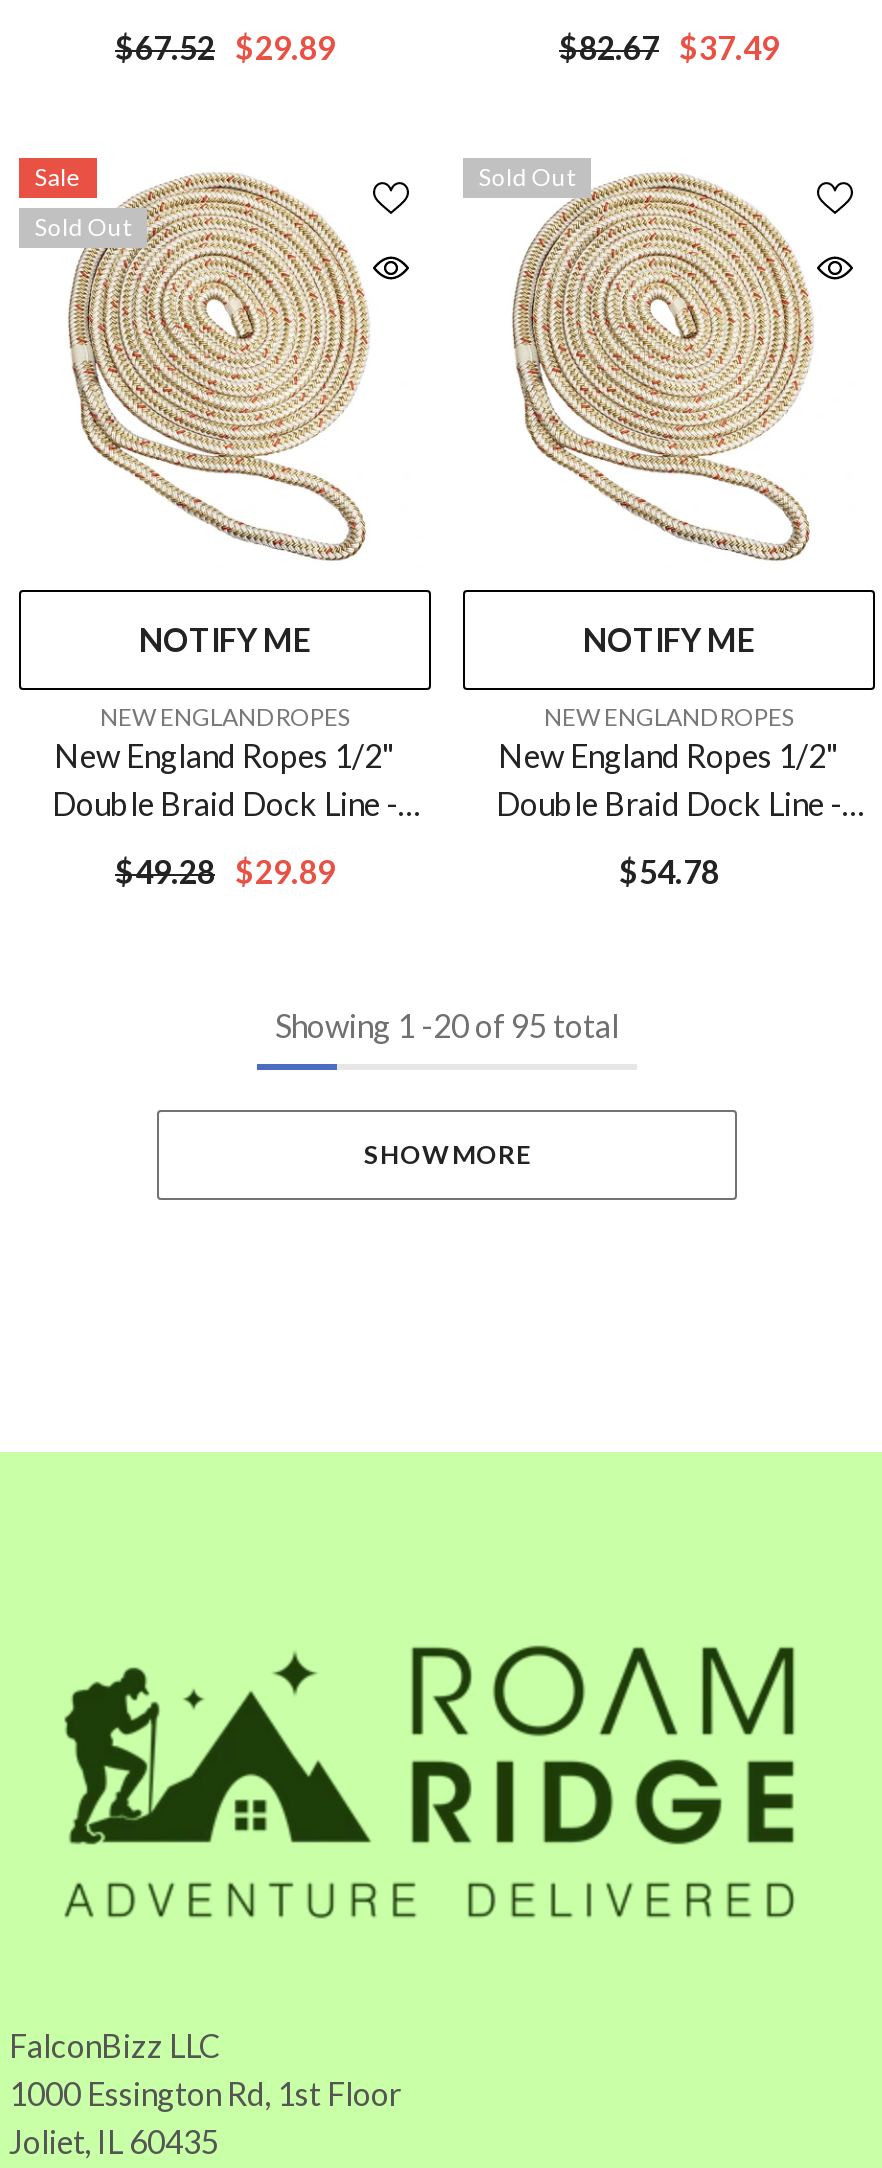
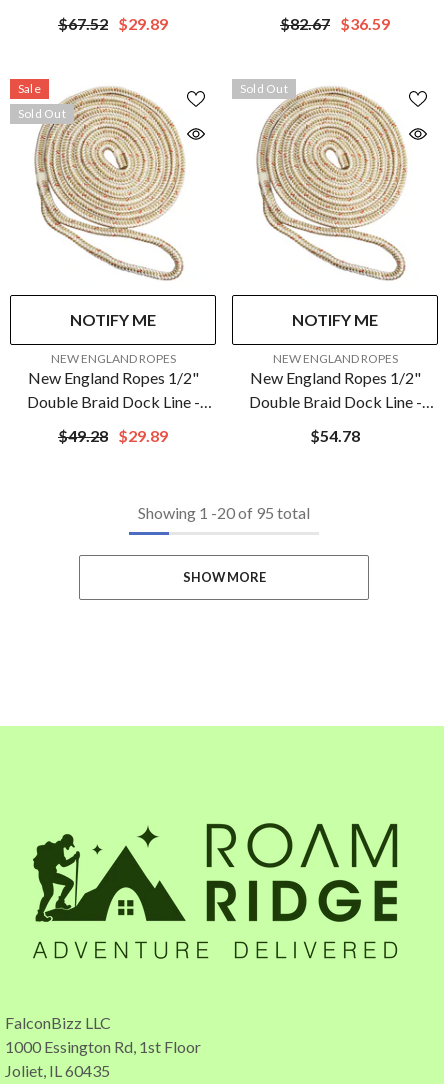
- $82.67 $37.49
+ $82.67 $36.59
